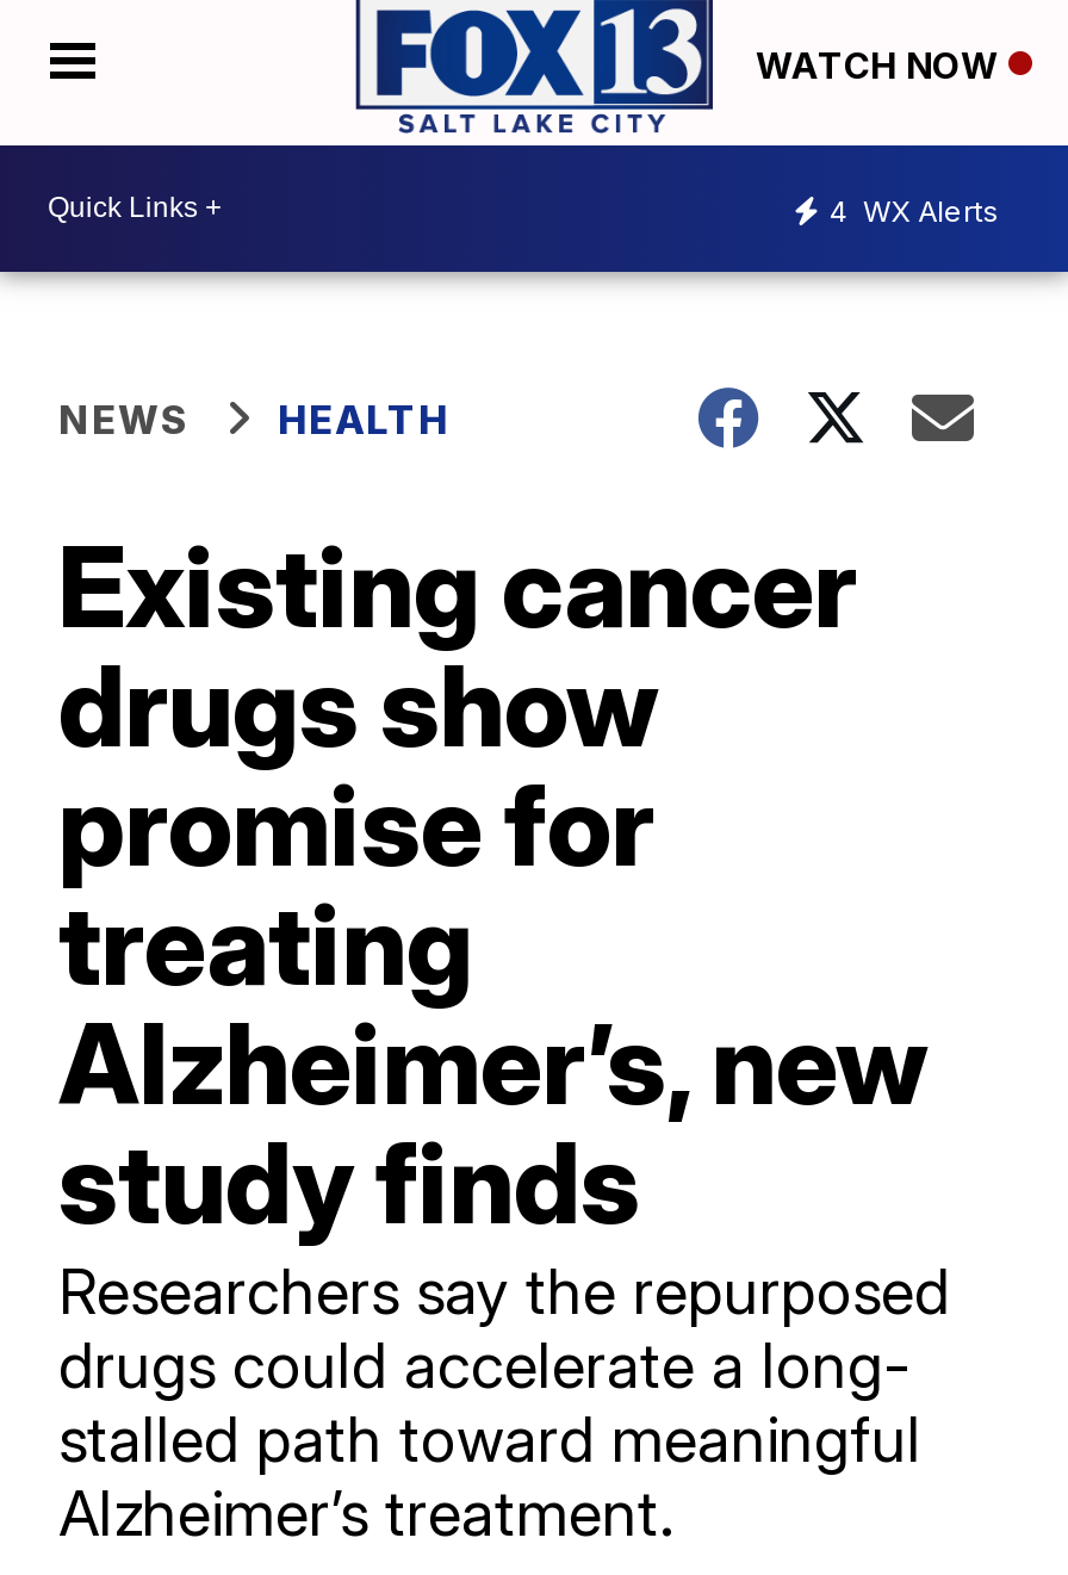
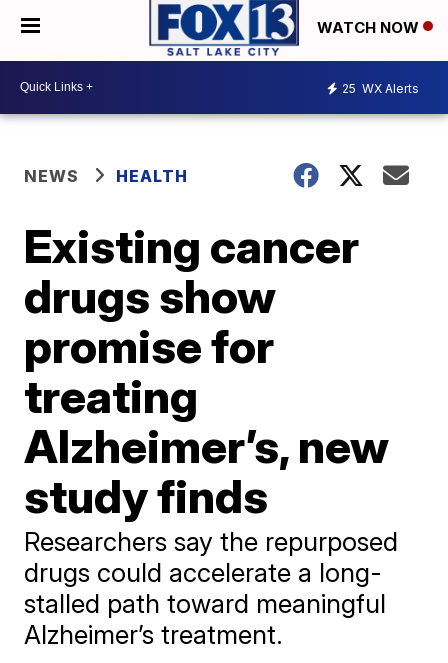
- 4 WX Alerts
+ 25 WX Alerts
